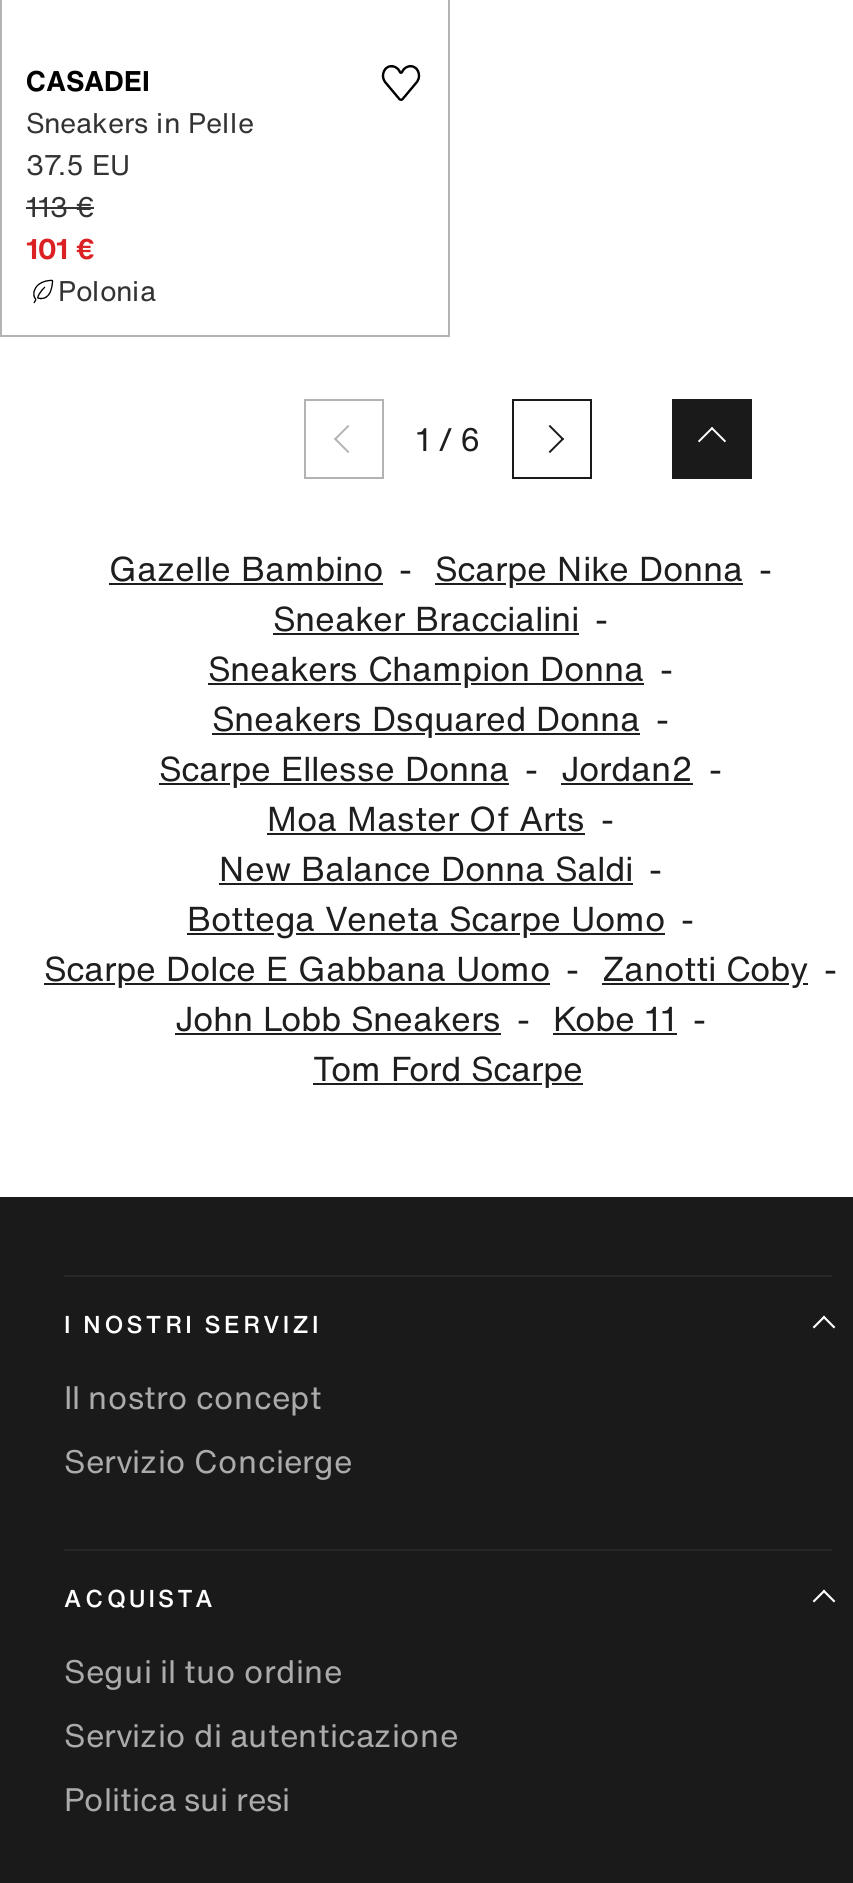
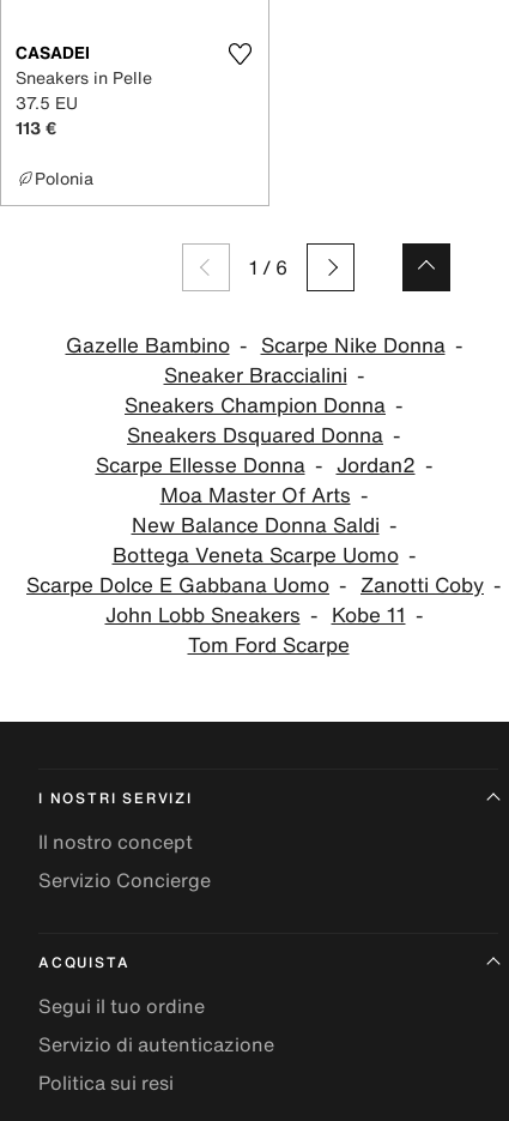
- 101 €
